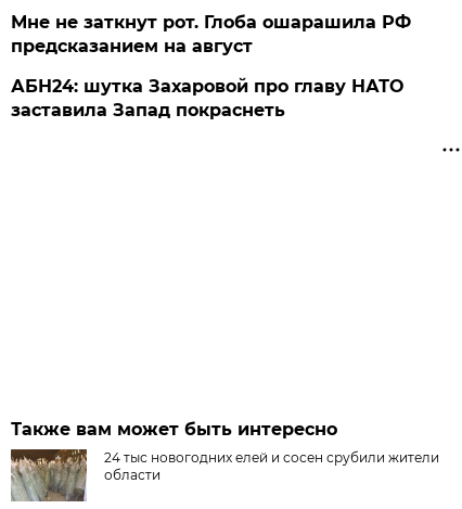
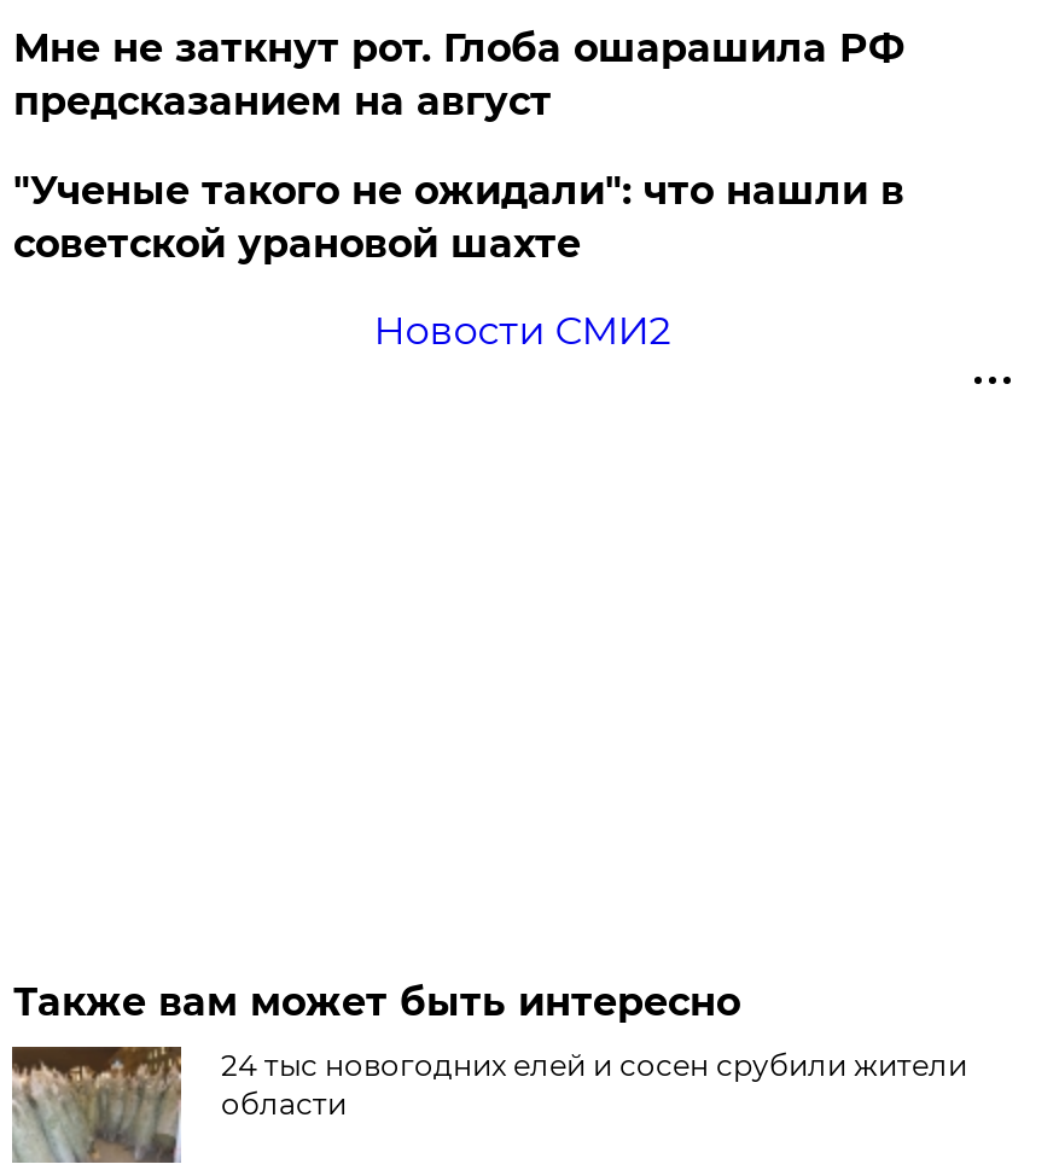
- АБН24: шутка Захаровой про главу НАТО
- заставила Запад покраснеть
+ "Ученые такого не ожидали": что нашли в
+ советской урановой шахте
+ Новости СМИ2
